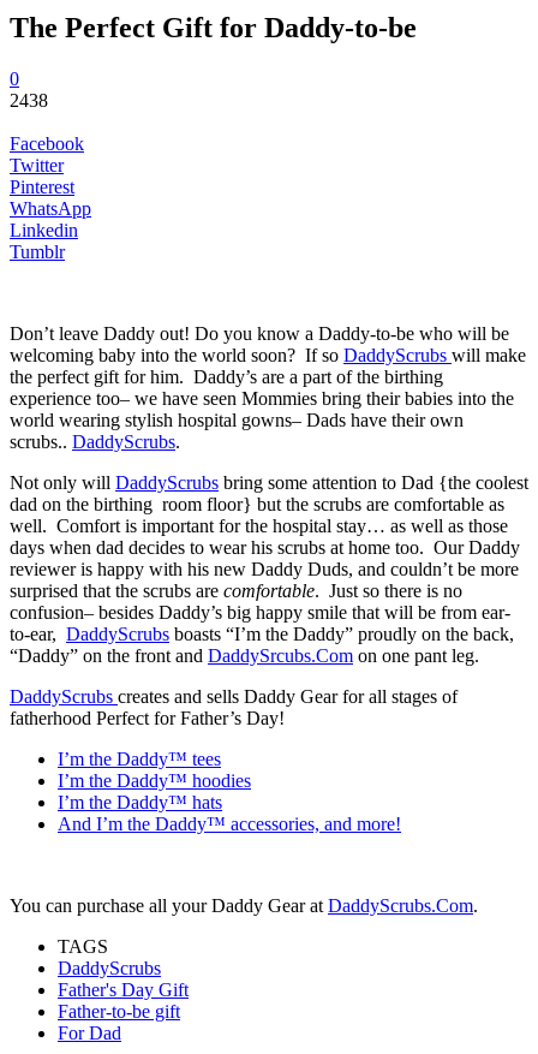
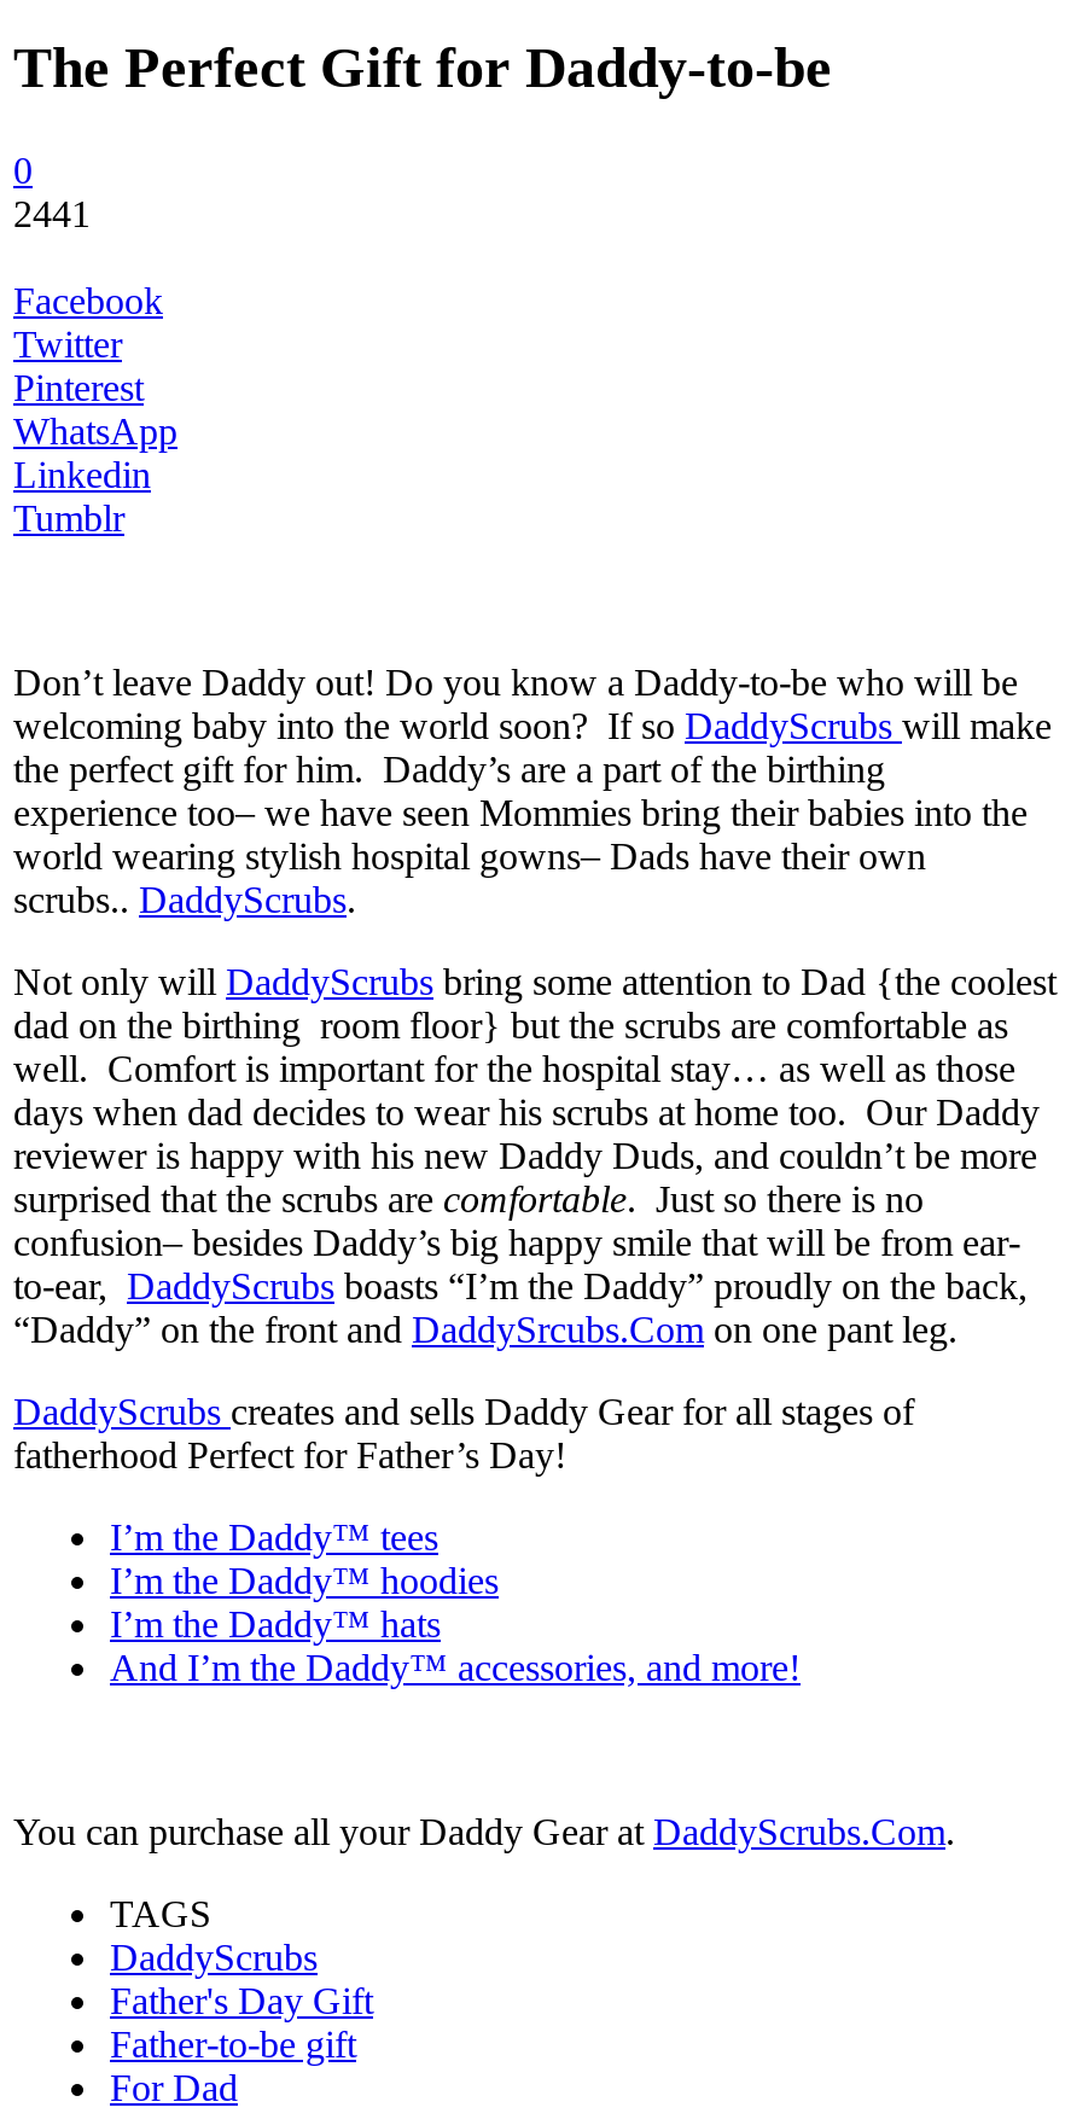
- 2438
+ 2441
